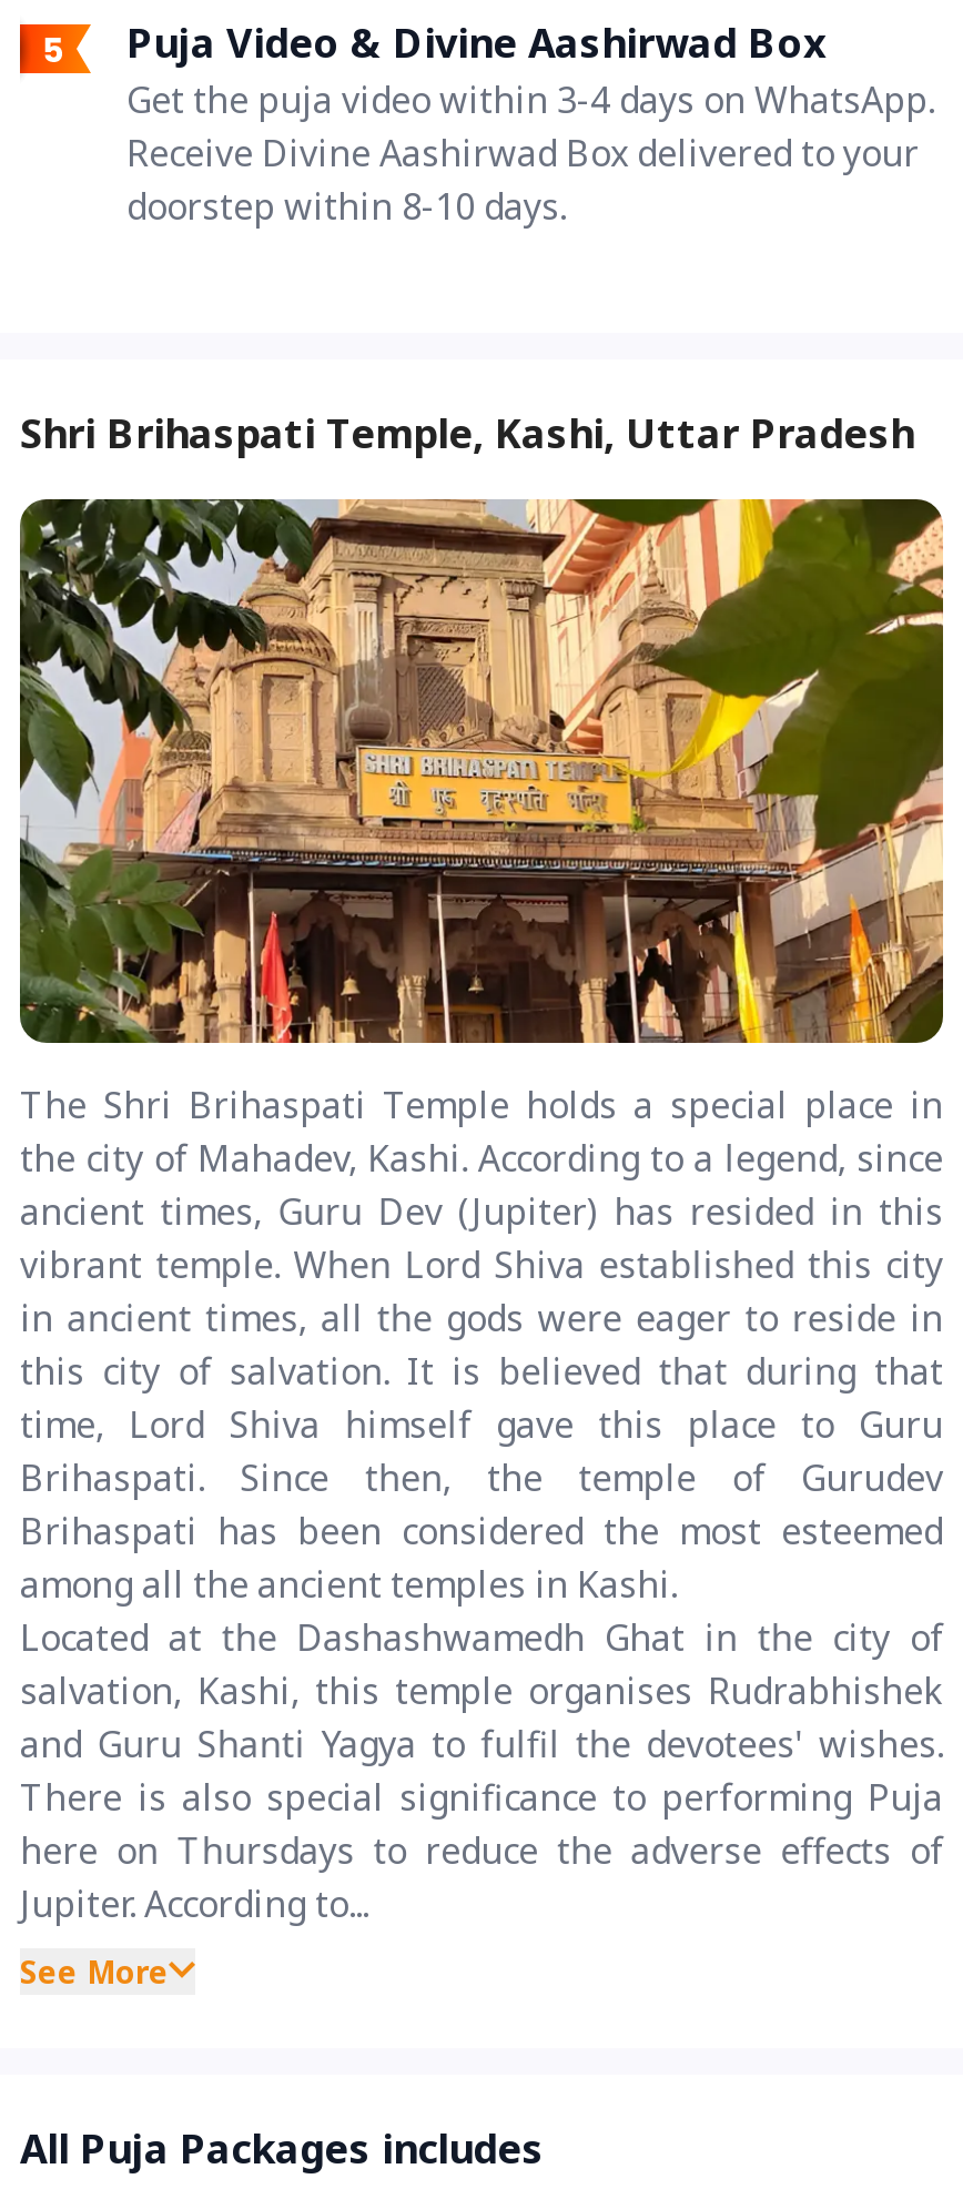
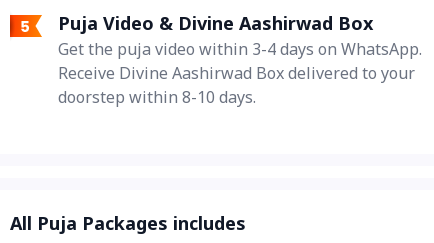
- Shri Brihaspati Temple, Kashi, Uttar Pradesh

- [image]
- The Shri Brihaspati Temple holds a special place in
- the city of Mahadev, Kashi. According to a legend, since
- ancient times, Guru Dev (Jupiter) has resided in this
- vibrant temple. When Lord Shiva established this city
- in ancient times, all the gods were eager to reside in
- this city of salvation. It is believed that during that
- time, Lord Shiva himself gave this place to Guru
- Brihaspati. Since then, the temple of Gurudev
- Brihaspati has been considered the most esteemed
- among all the ancient temples in Kashi.
- Located at the Dashashwamedh Ghat in the city of
- salvation, Kashi, this temple organises Rudrabhishek
- and Guru Shanti Yagya to fulfil the devotees' wishes.
- There is also special significance to performing Puja
- here on Thursdays to reduce the adverse effects of
- Jupiter. According to...
- See More
